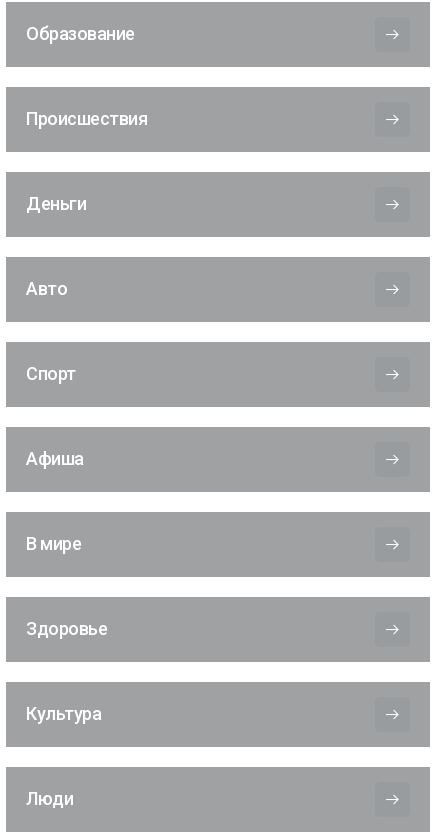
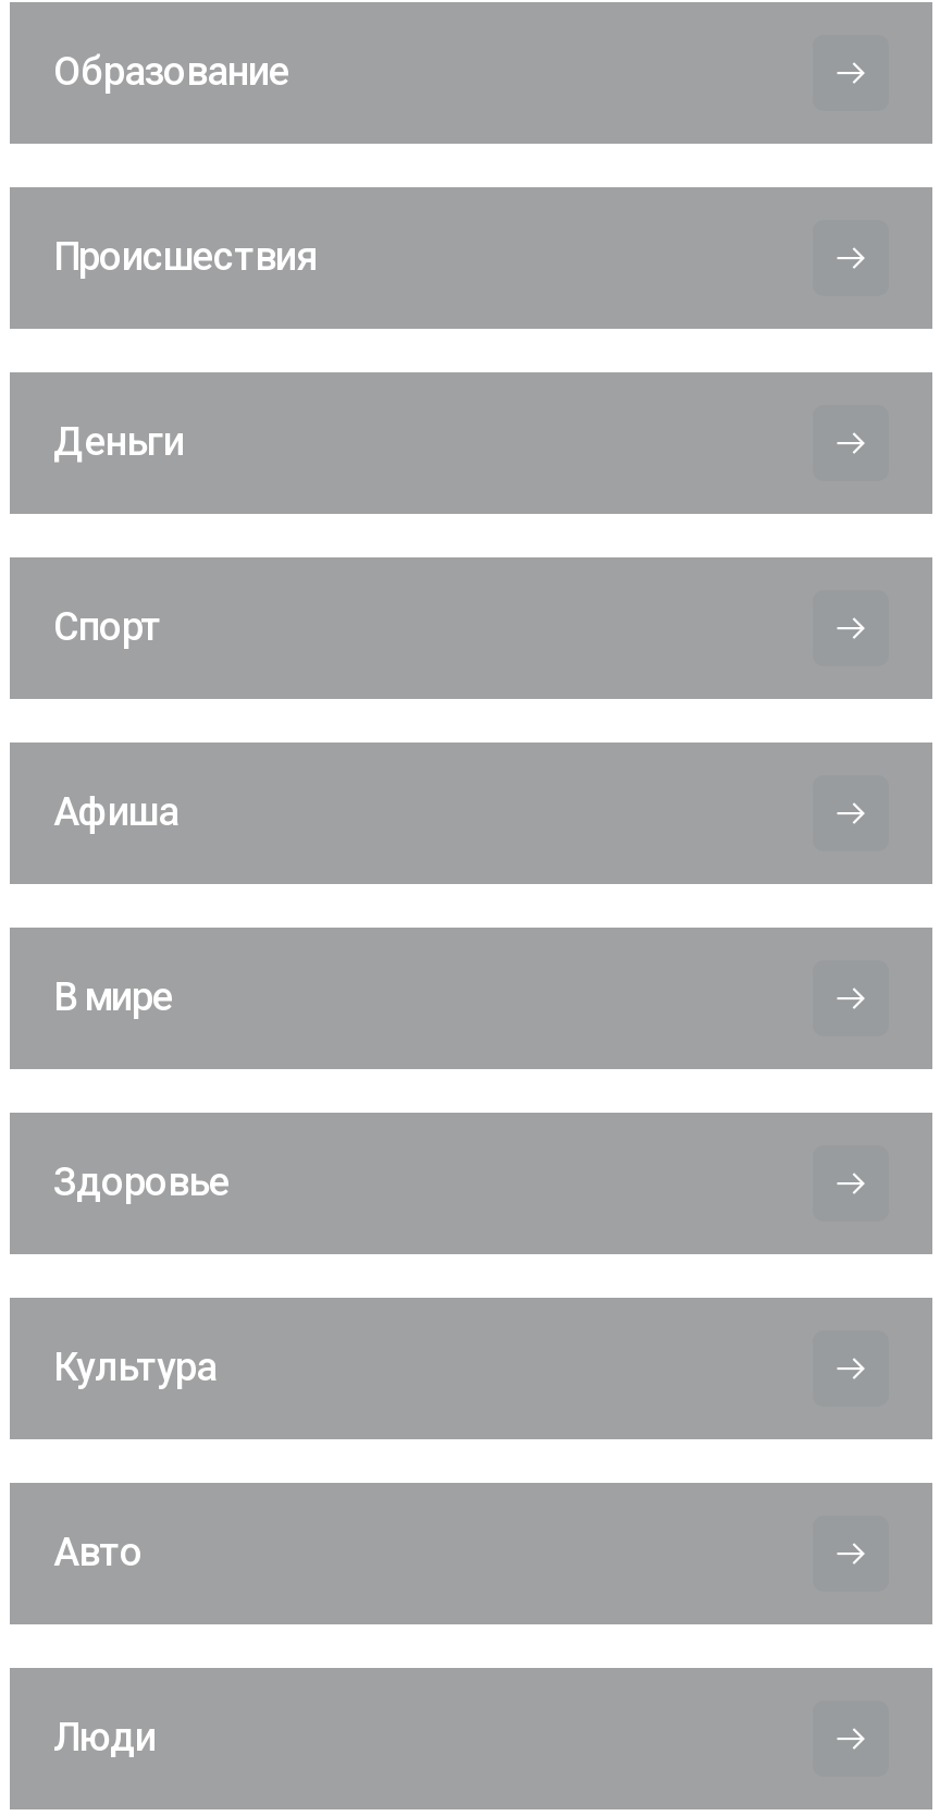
moved down: Авто

moved up: Спорт | Афиша | В мире | Здоровье | Культура
